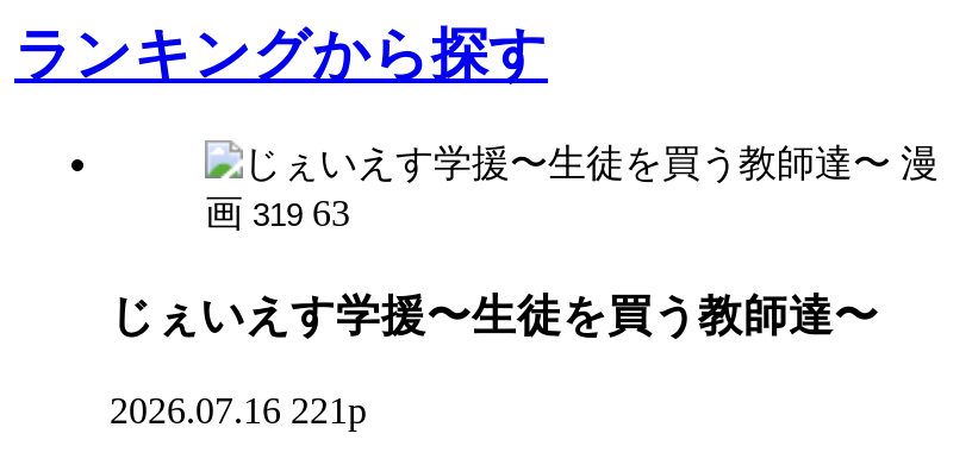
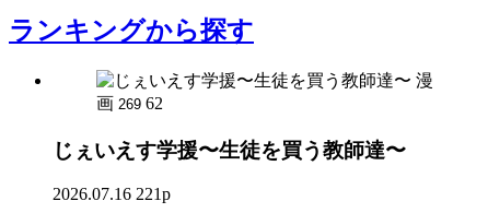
- 画 319 63
+ 画 269 62
